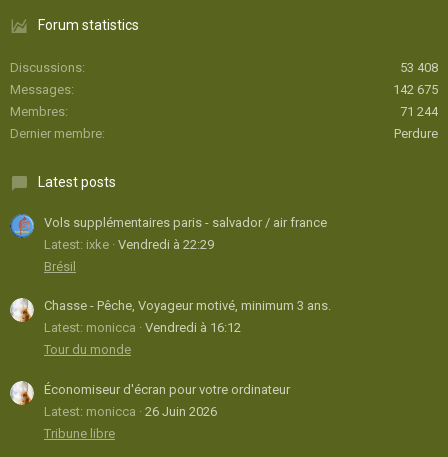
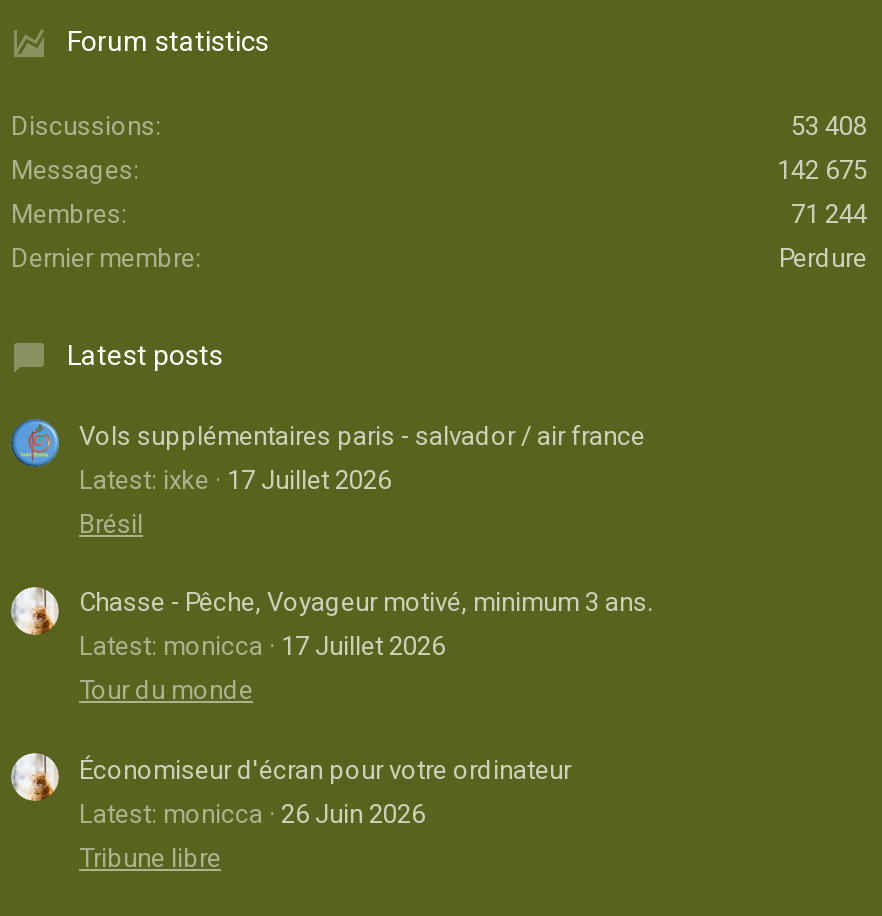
- Latest: ixke Vendredi à 22:29
+ Latest: ixke 17 Juillet 2026

- Latest: monicca Vendredi à 16:12
+ Latest: monicca 17 Juillet 2026
